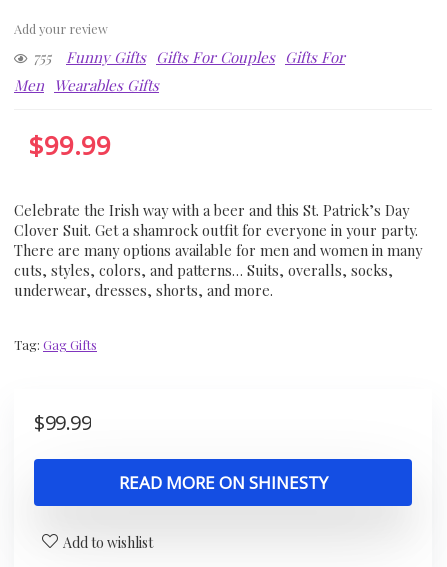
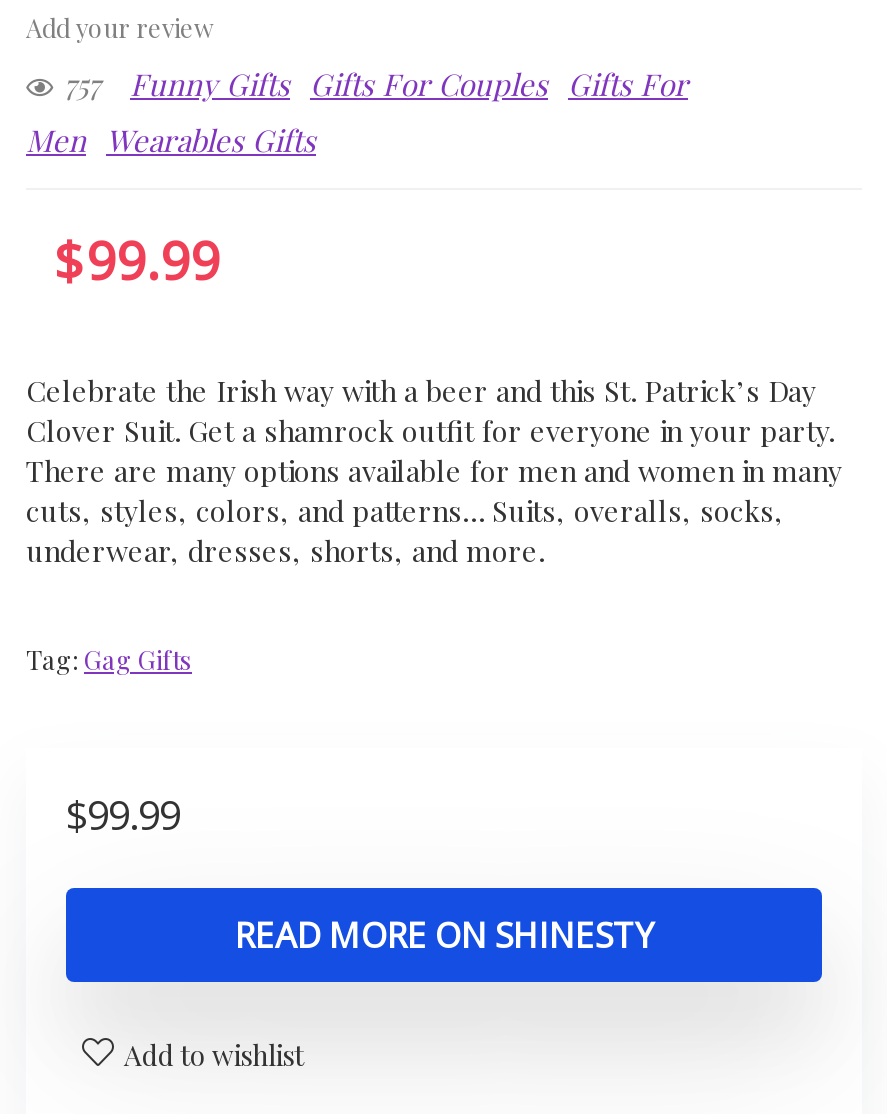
- 755 Funny Gifts Gifts For Couples Gifts For
+ 757 Funny Gifts Gifts For Couples Gifts For
